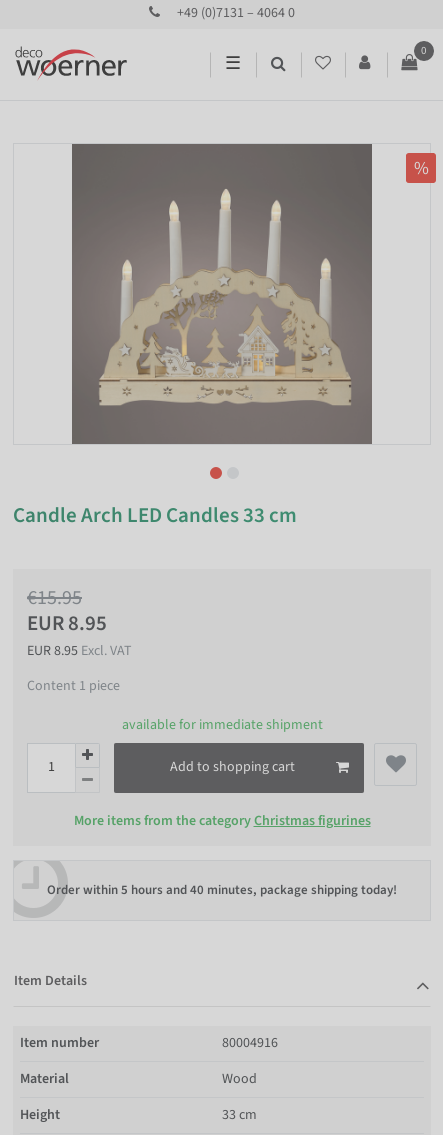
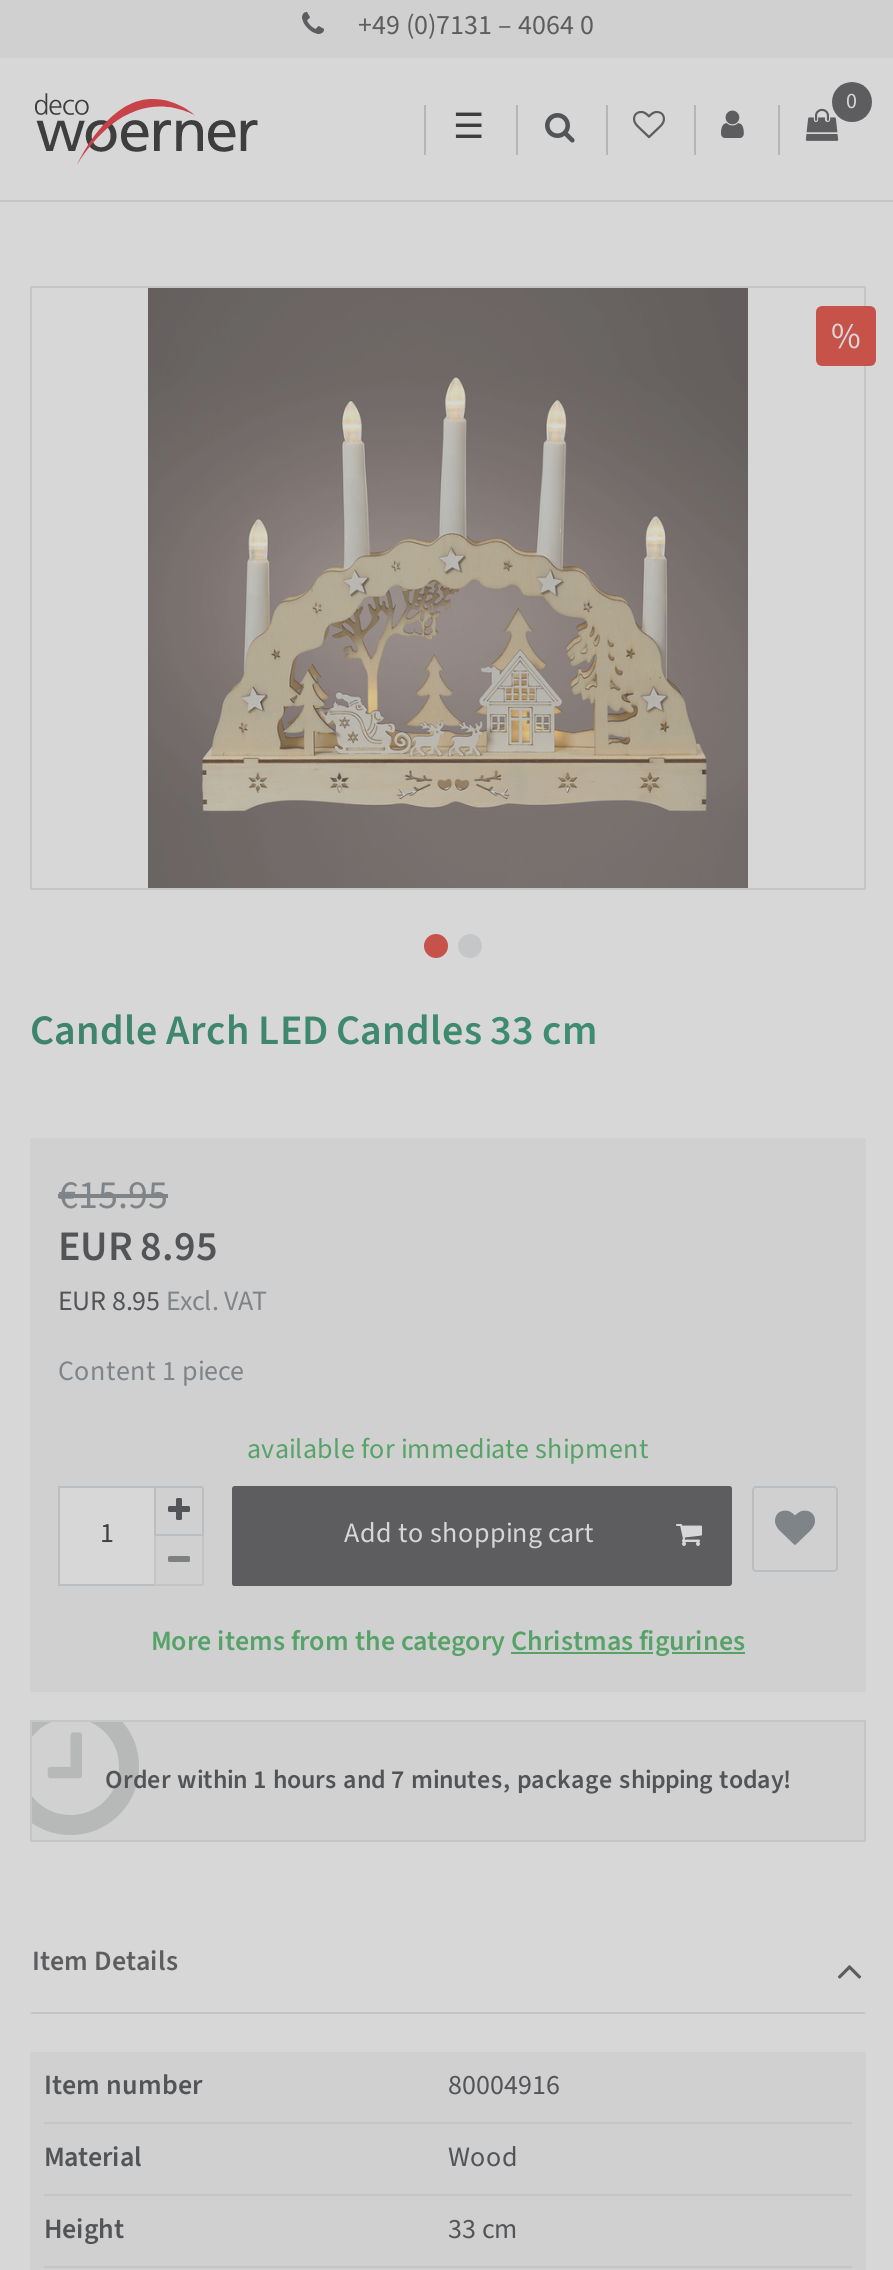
- Order within 5 hours and 40 minutes, package shipping today!
+ Order within 1 hours and 7 minutes, package shipping today!
